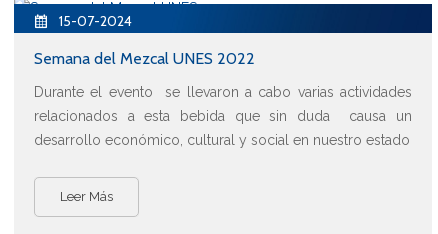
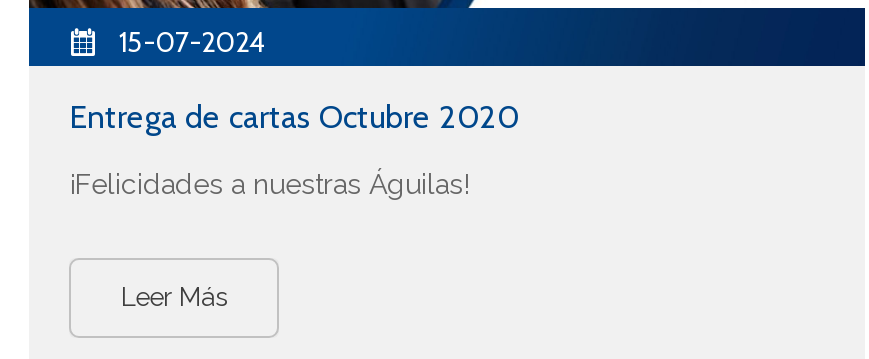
- Semana del Mezcal UNES 2022
- Durante el evento se llevaron a cabo varias actividades
- relacionados a esta bebida que sin duda causa un
- desarrollo económico, cultural y social en nuestro estado
+ Entrega de cartas Octubre 2020
+ ¡Felicidades a nuestras Águilas!
